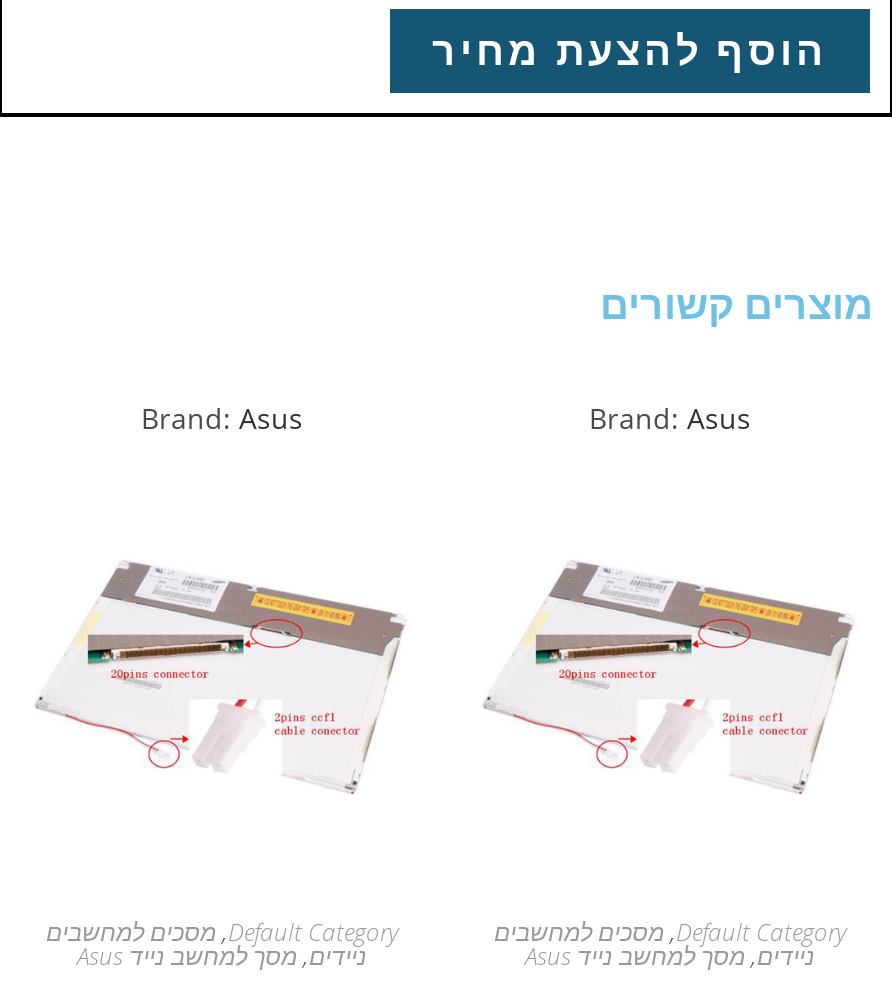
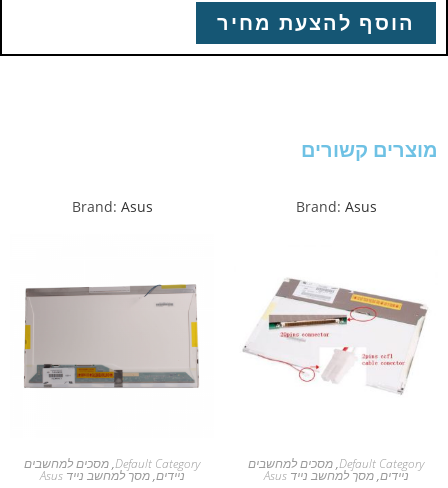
- [image]
+ [image]
